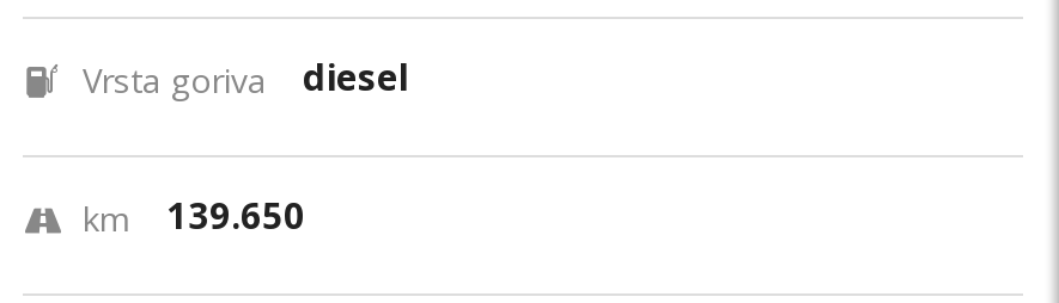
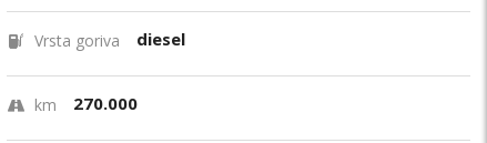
- km 139.650
+ km 270.000
